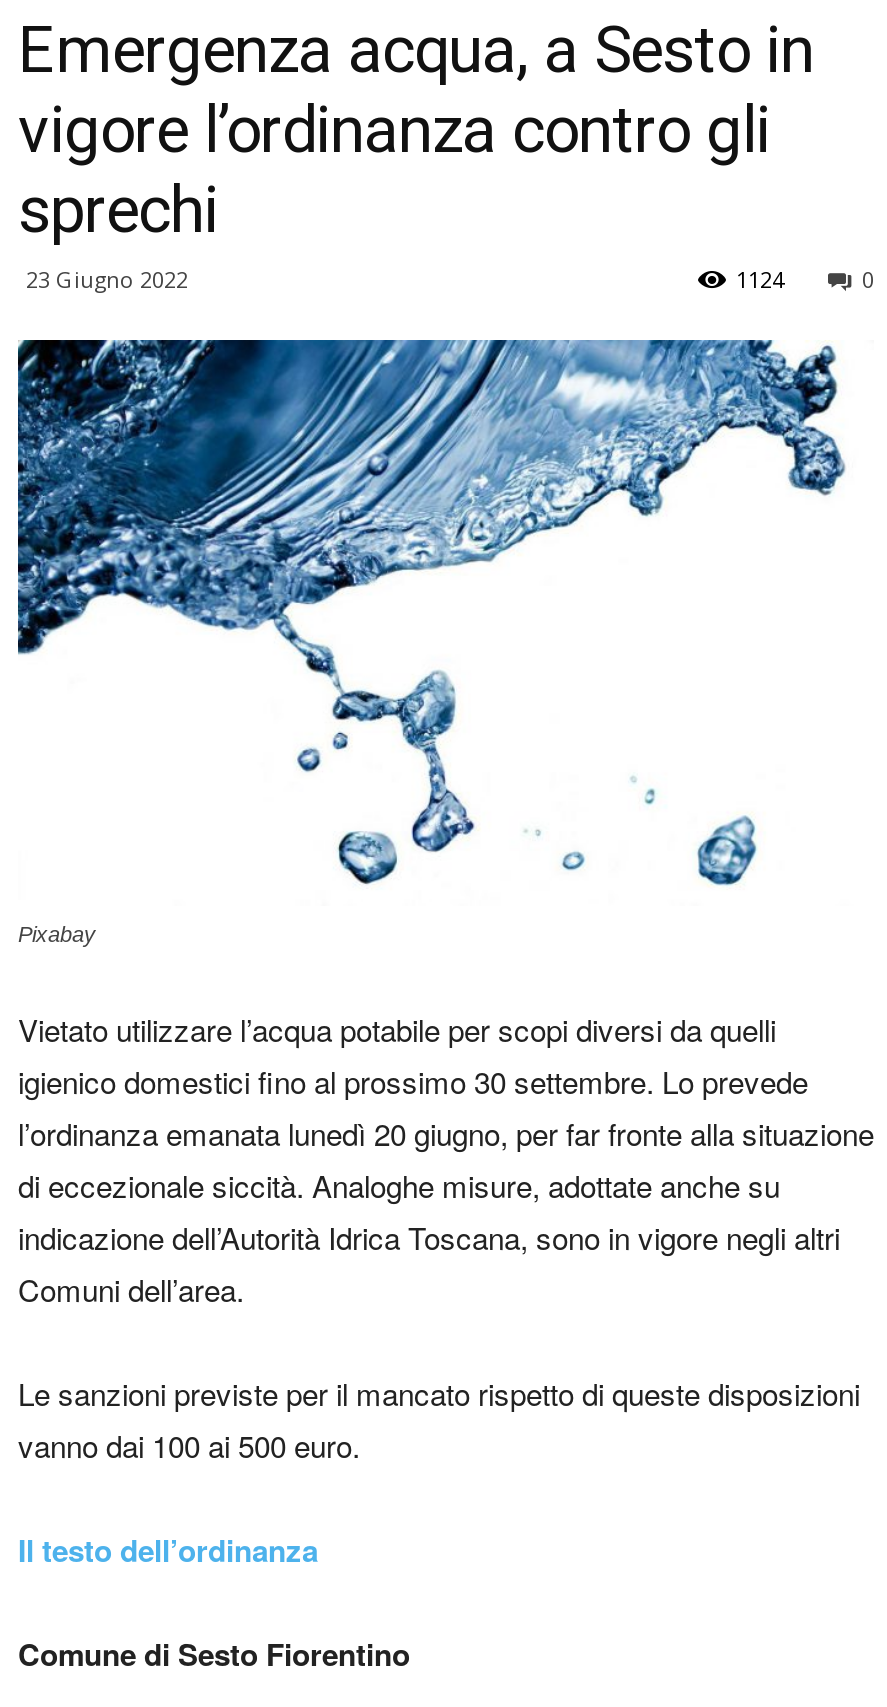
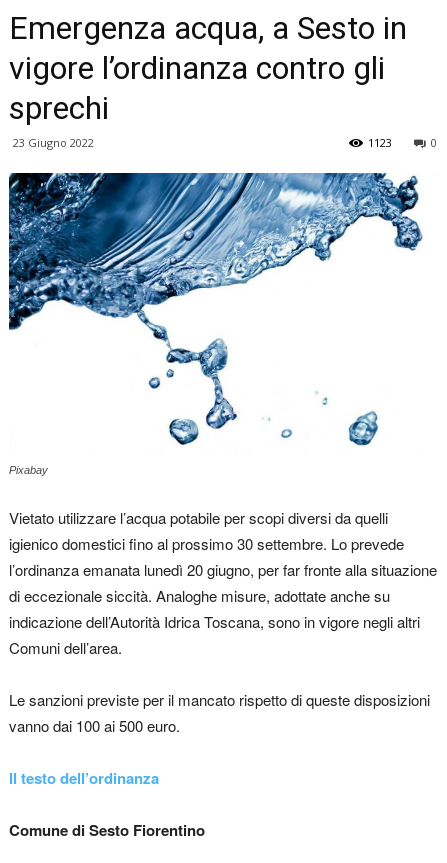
- 1124
+ 1123
